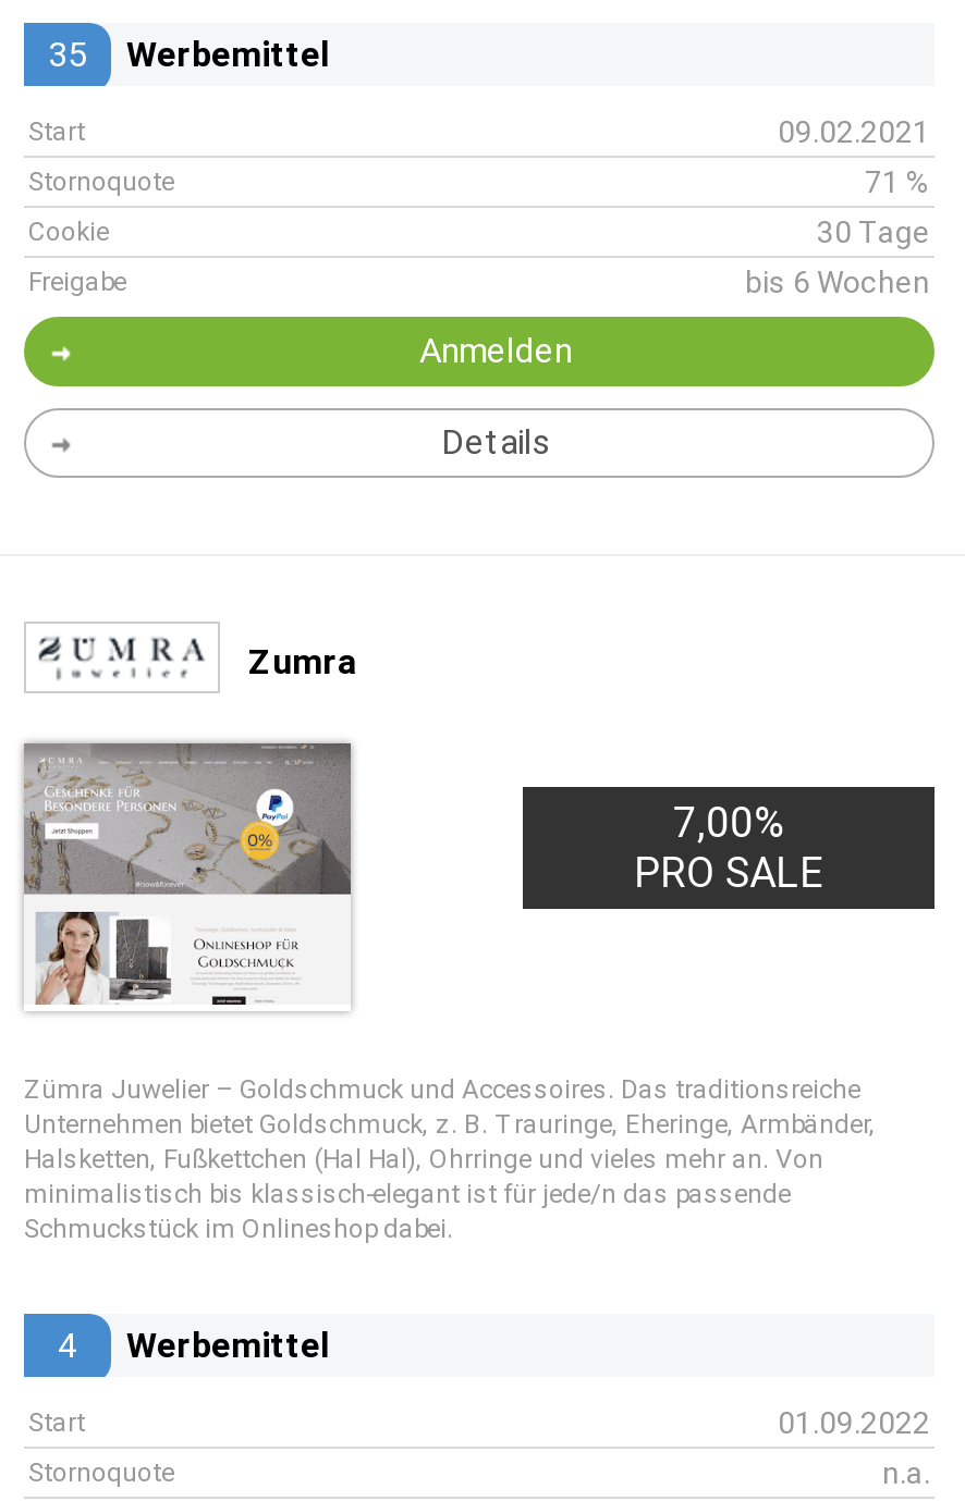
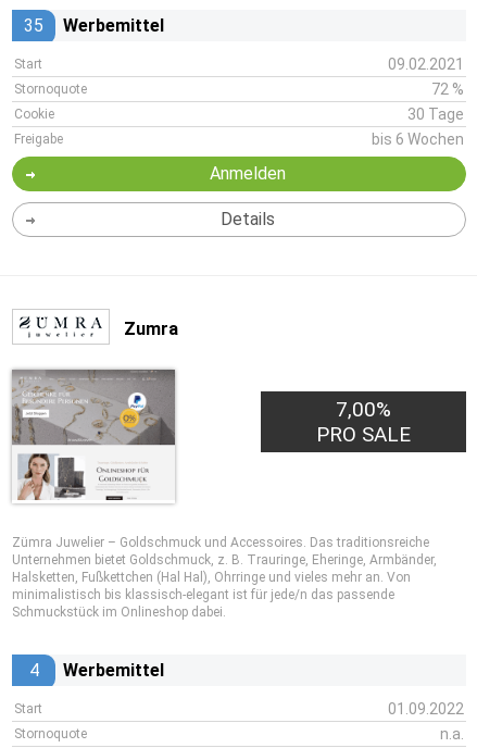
- 71 %
+ 72 %
